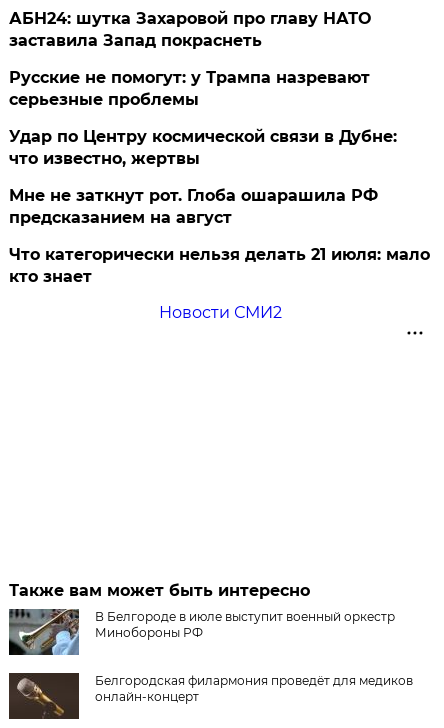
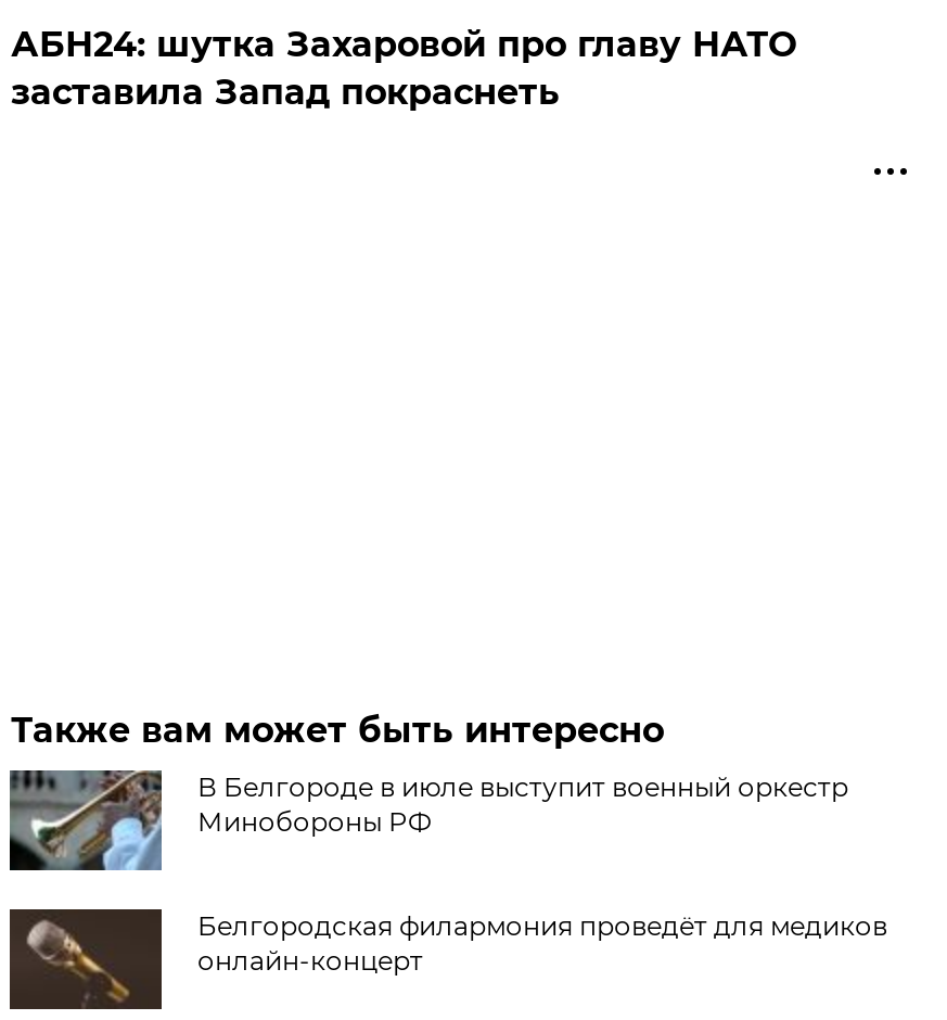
- Русские не помогут: у Трампа назревают
- серьезные проблемы
- Удар по Центру космической связи в Дубне:
- что известно, жертвы
- Мне не заткнут рот. Глоба ошарашила РФ
- предсказанием на август
- Что категорически нельзя делать 21 июля: мало
- кто знает
- Новости СМИ2
